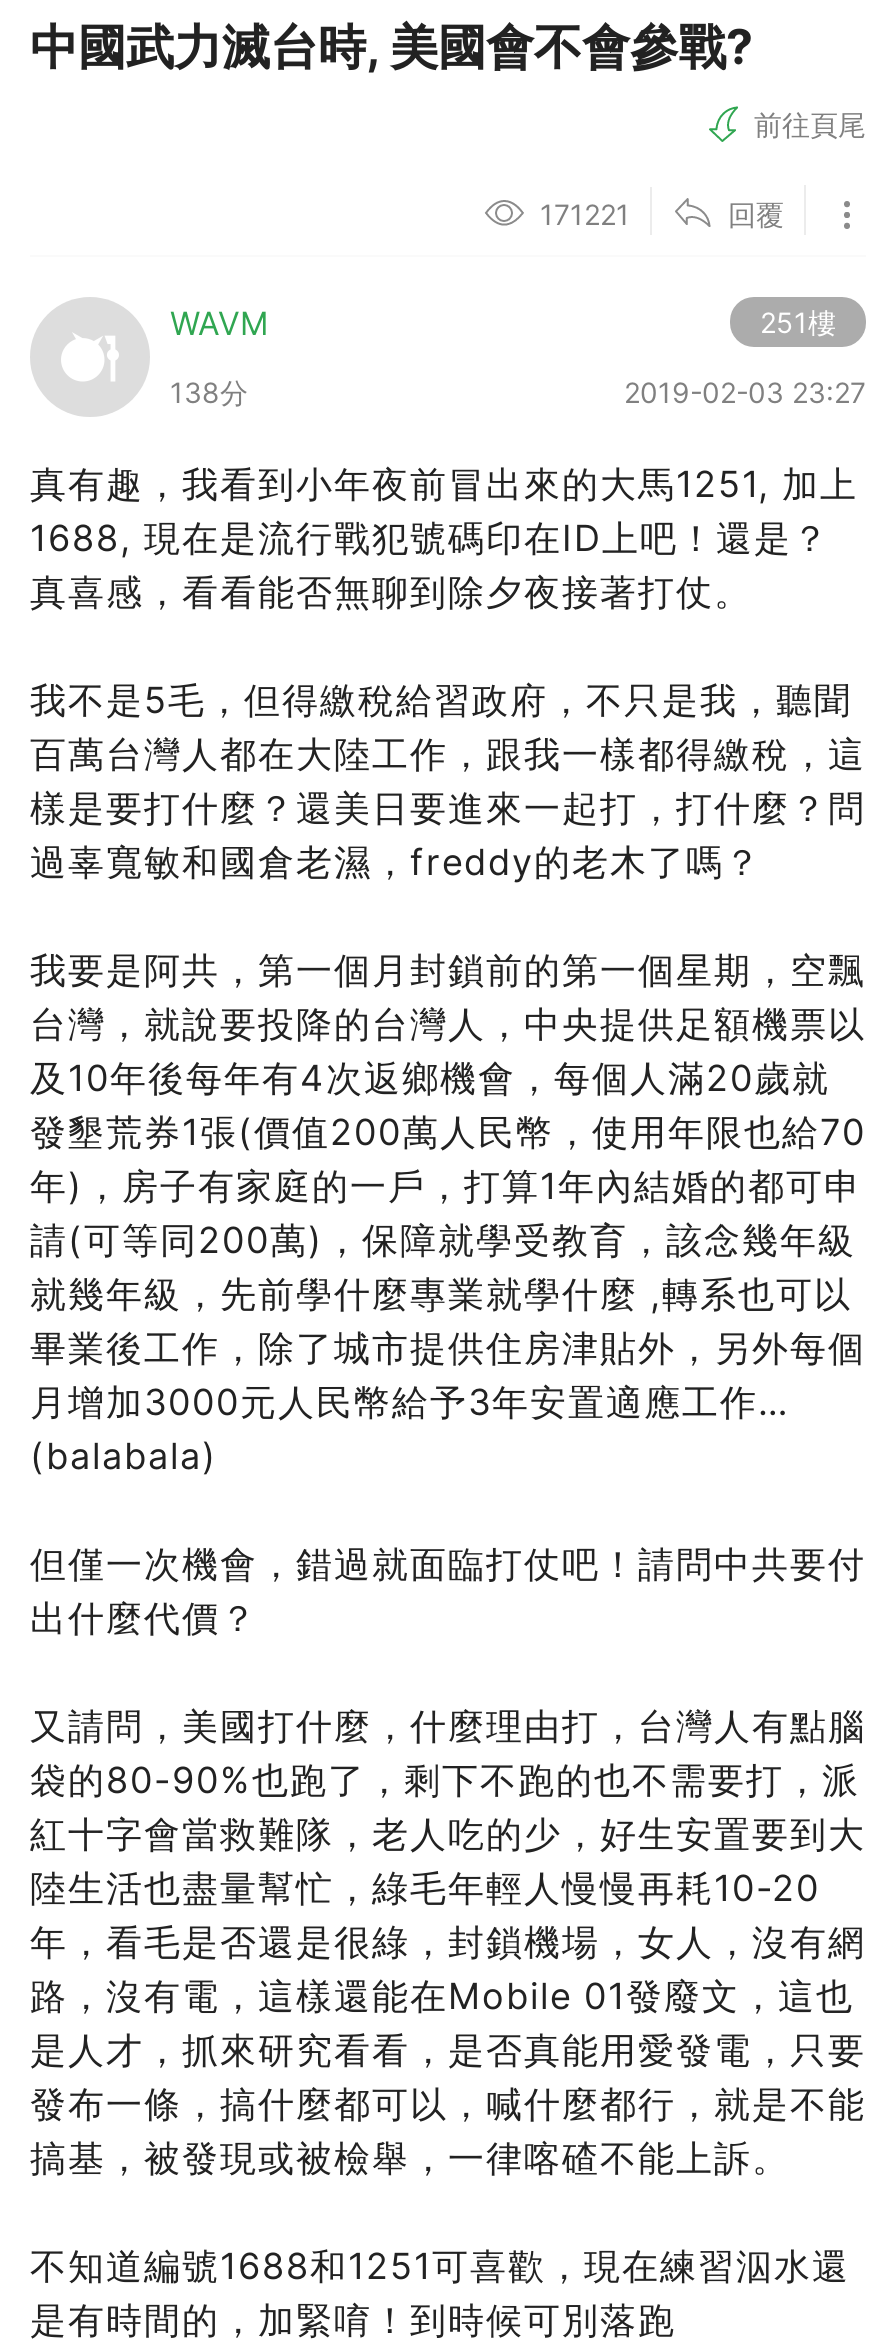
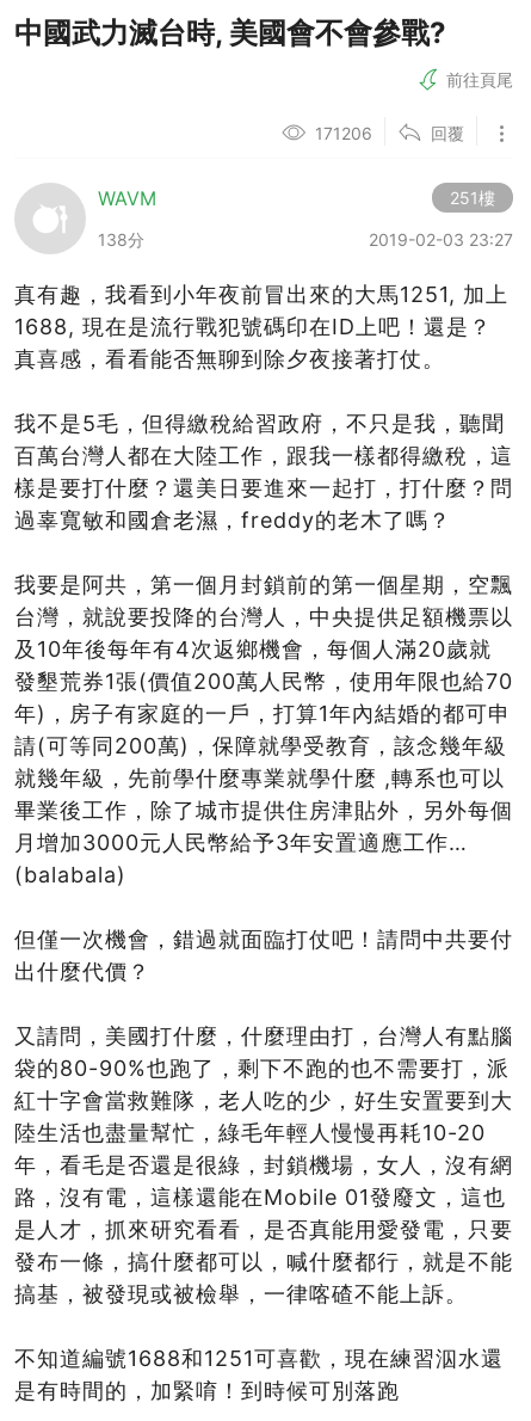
- 171221
+ 171206
